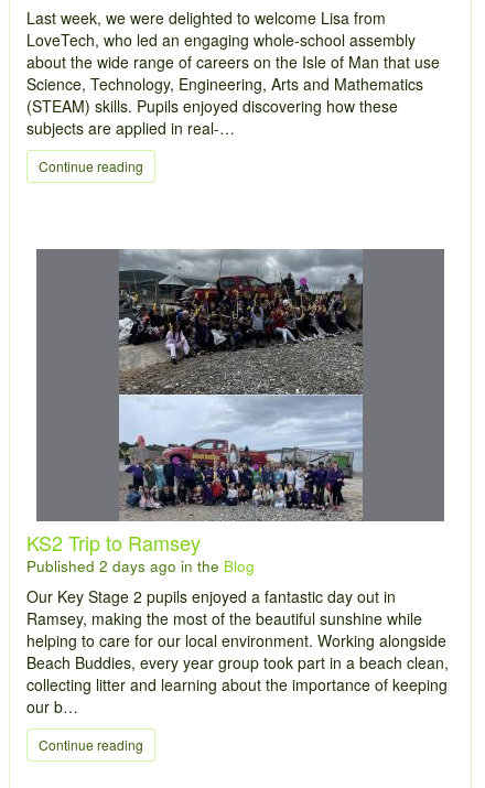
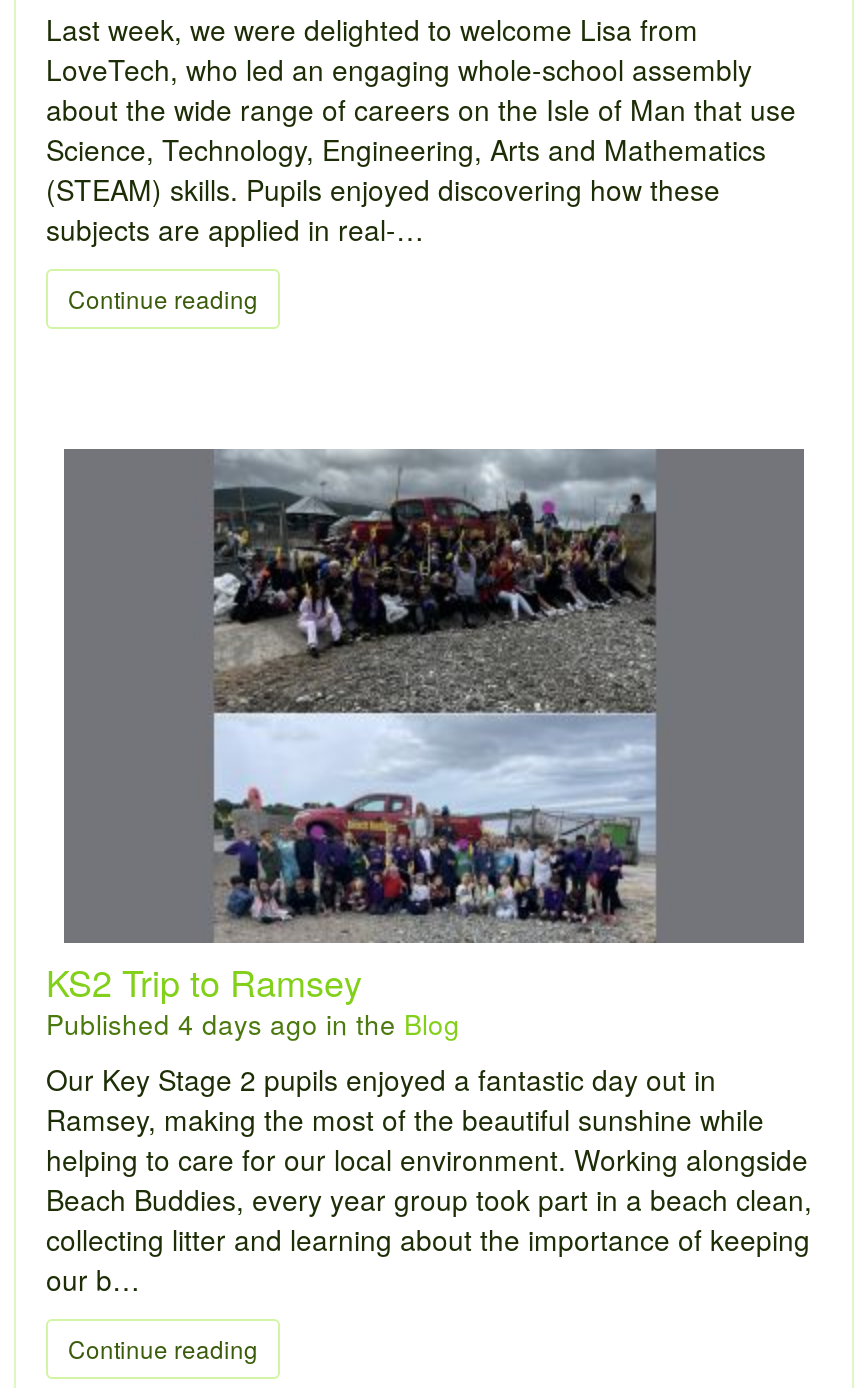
- Published 2 days ago in the Blog
+ Published 4 days ago in the Blog
